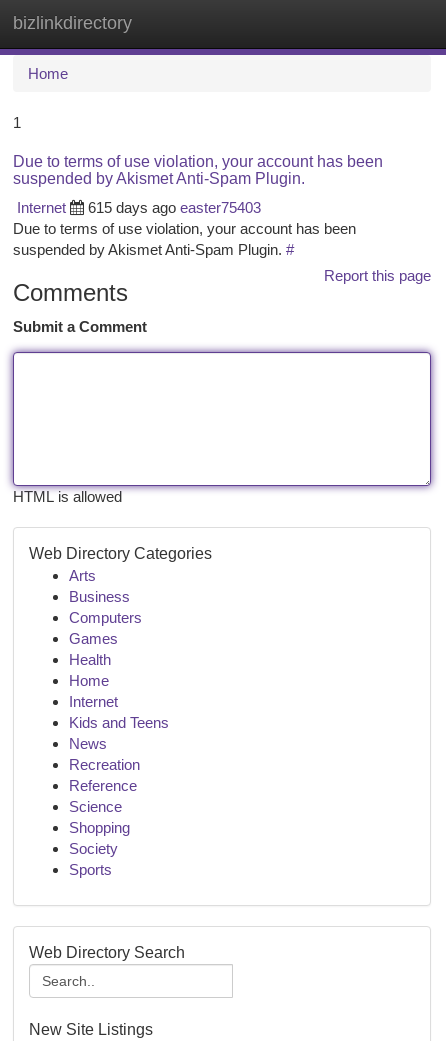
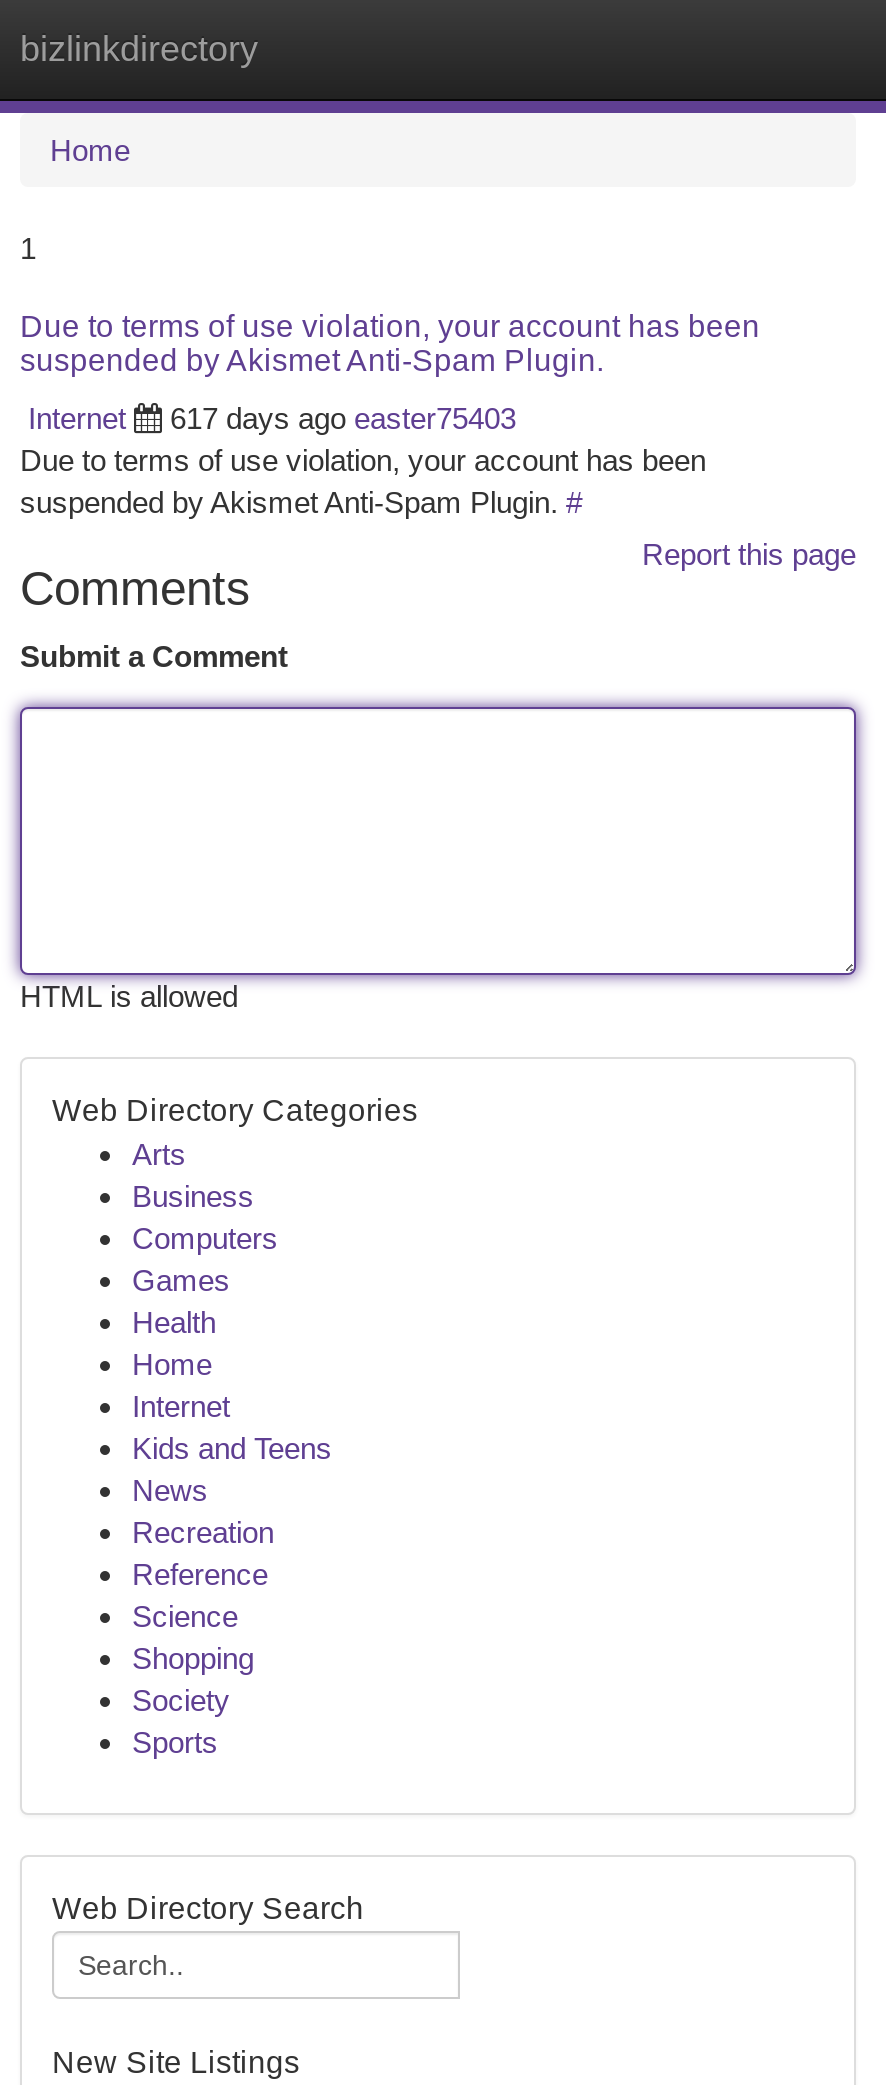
- 615 days ago easter75403
+ 617 days ago easter75403
